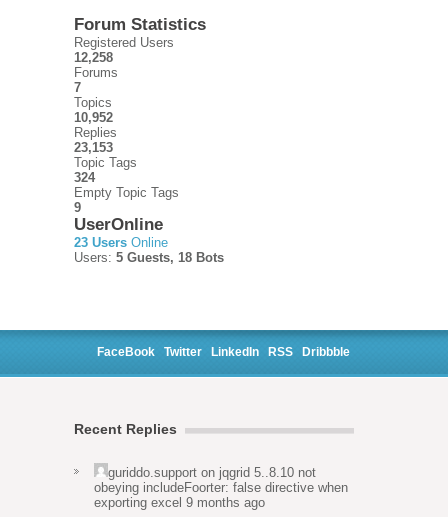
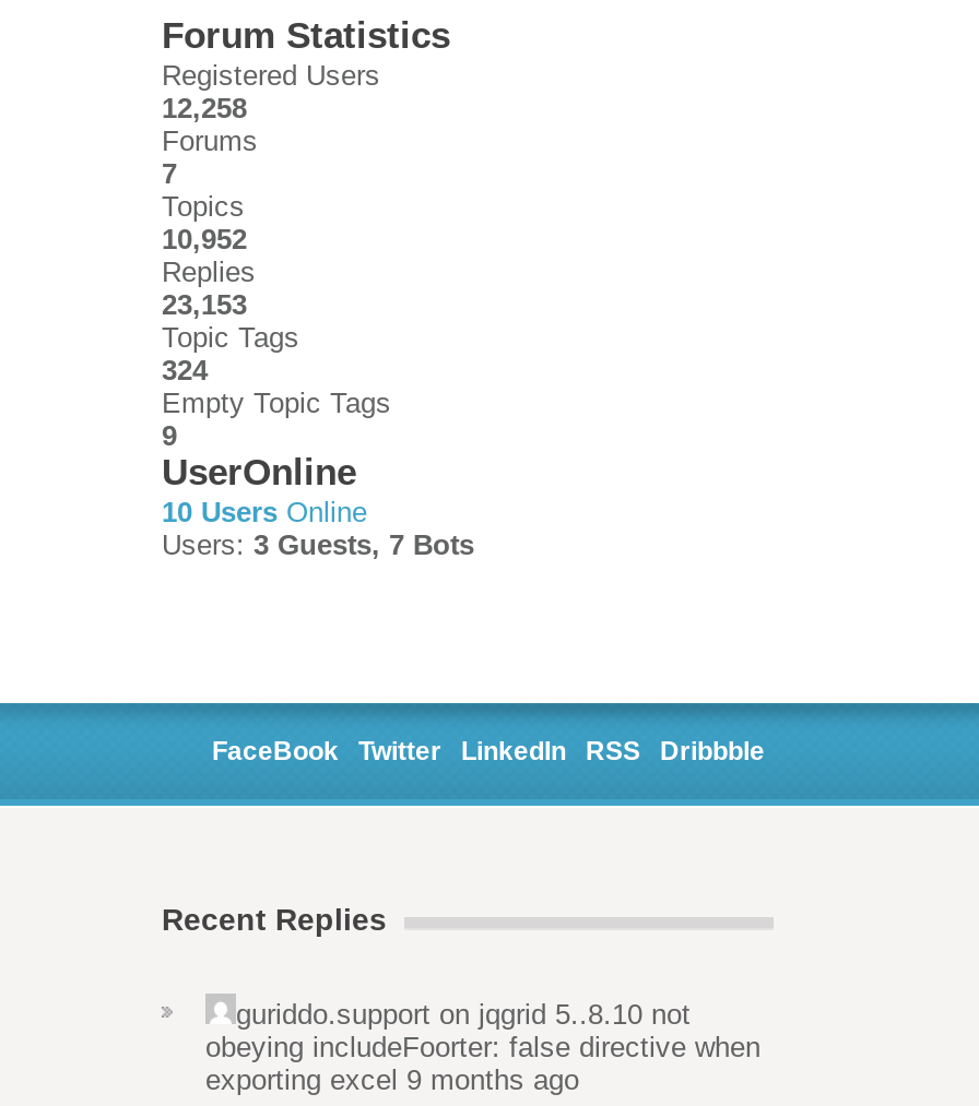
- 23 Users Online
+ 10 Users Online

- Users: 5 Guests, 18 Bots
+ Users: 3 Guests, 7 Bots
